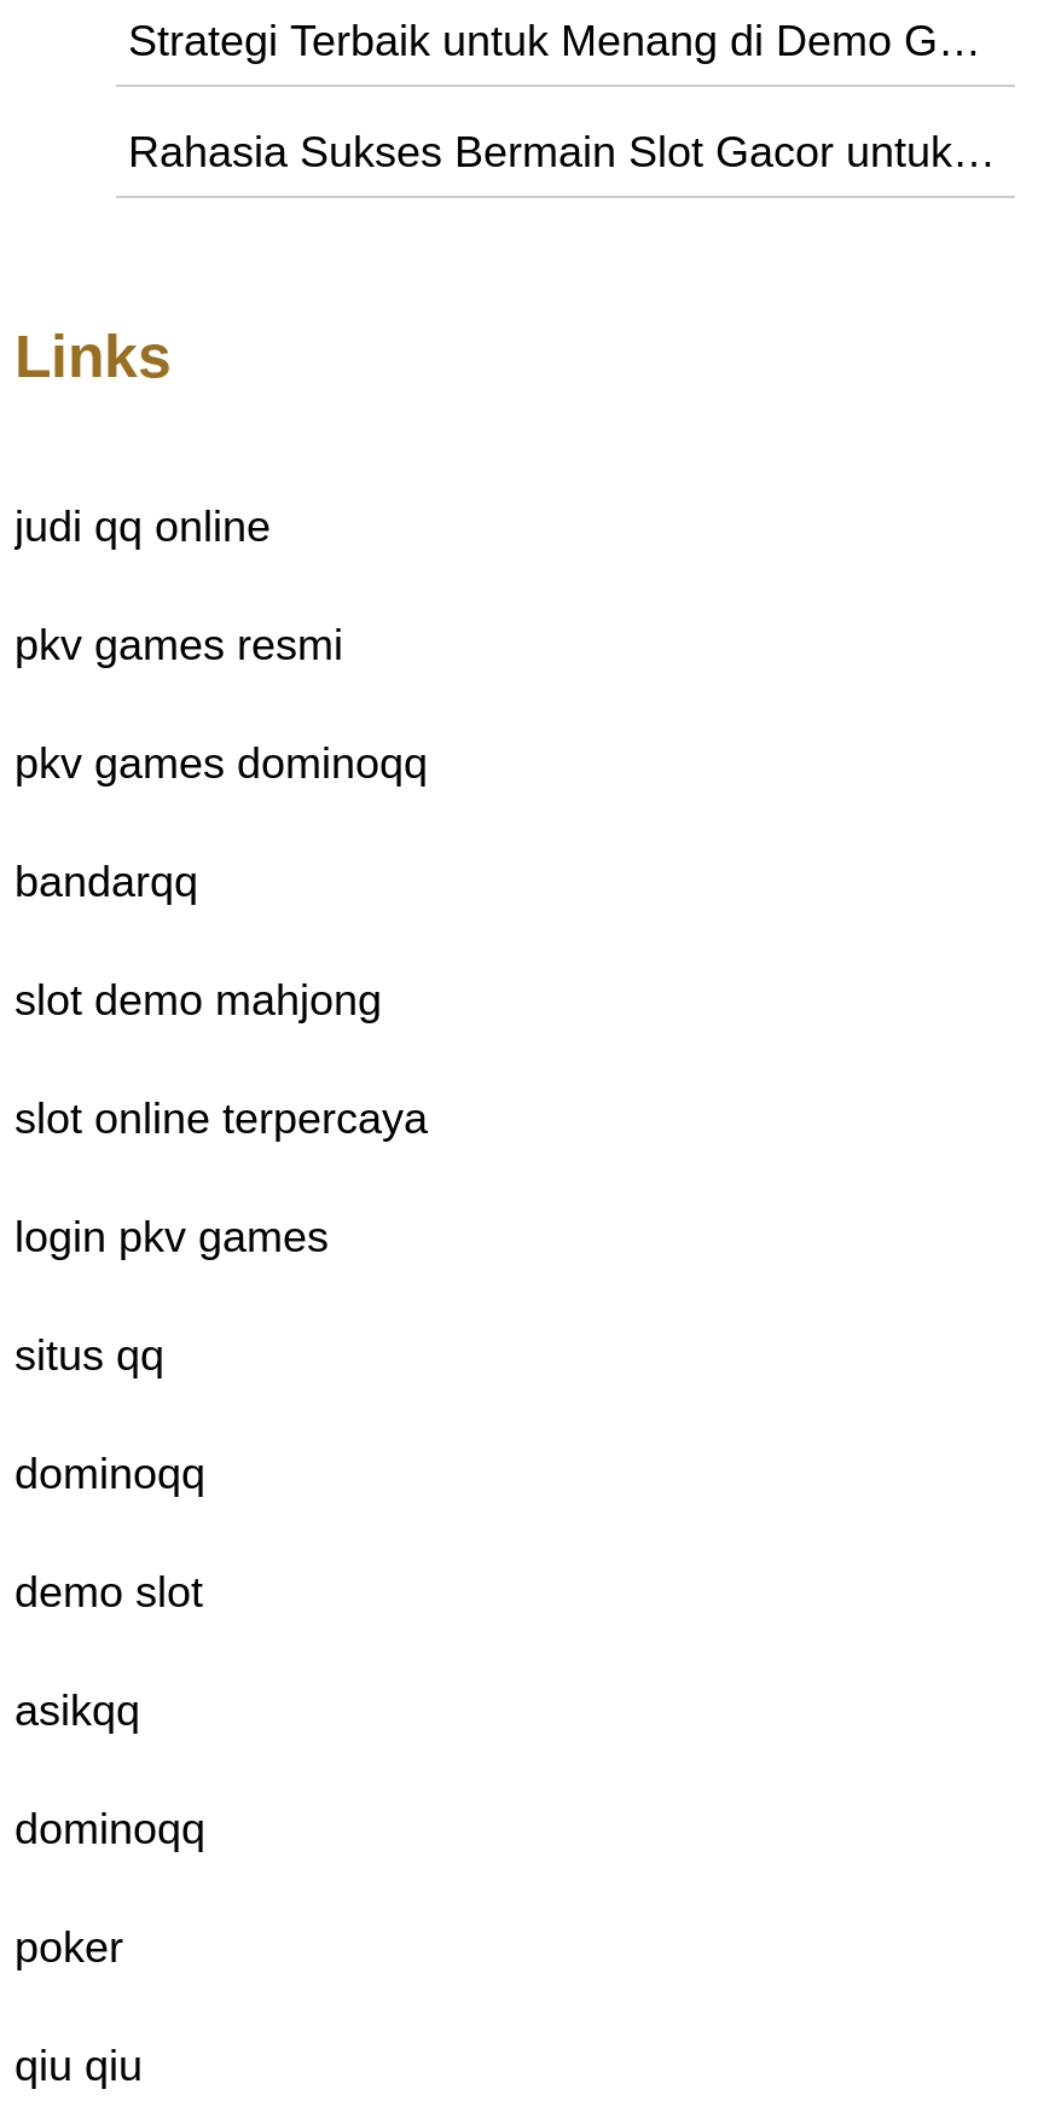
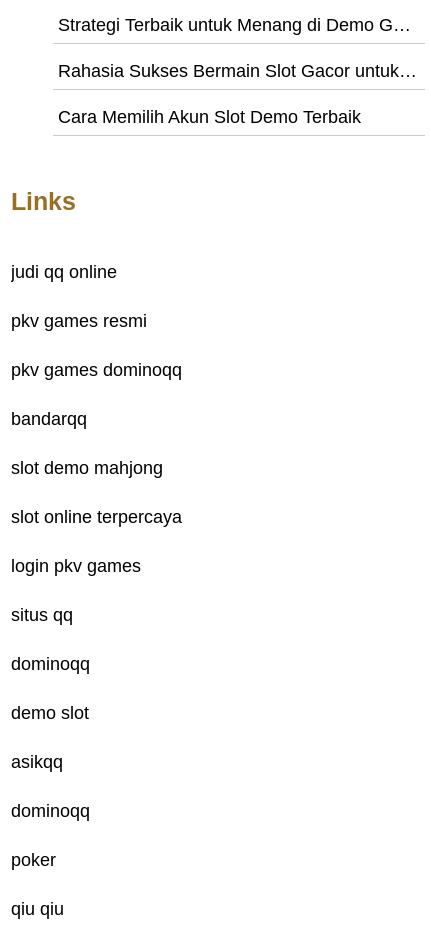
+ Cara Memilih Akun Slot Demo Terbaik
